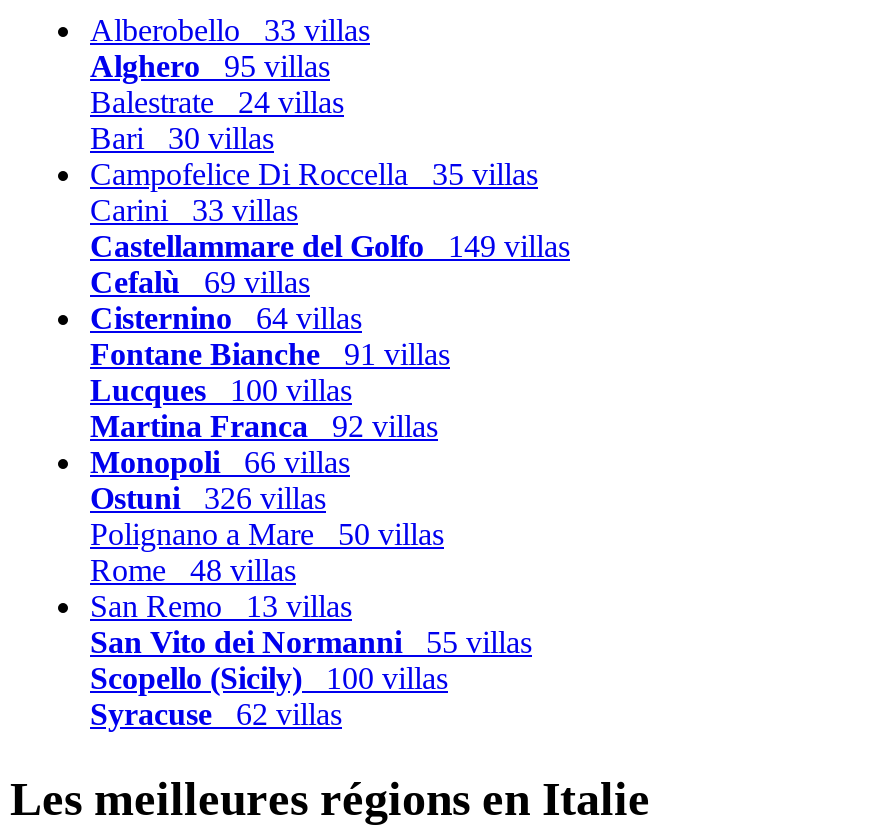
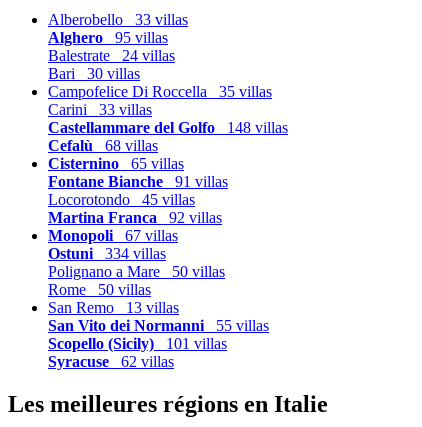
- Castellammare del Golfo 149 villas
+ Castellammare del Golfo 148 villas

- Cefalù 69 villas
+ Cefalù 68 villas

- Cisternino 64 villas
+ Cisternino 65 villas

- Lucques
- 100 villas
+ Locorotondo 45 villas

- Monopoli 66 villas
+ Monopoli 67 villas

- Ostuni 326 villas
+ Ostuni 334 villas

- Rome 48 villas
+ Rome 50 villas

- Scopello (Sicily) 100 villas
+ Scopello (Sicily) 101 villas
